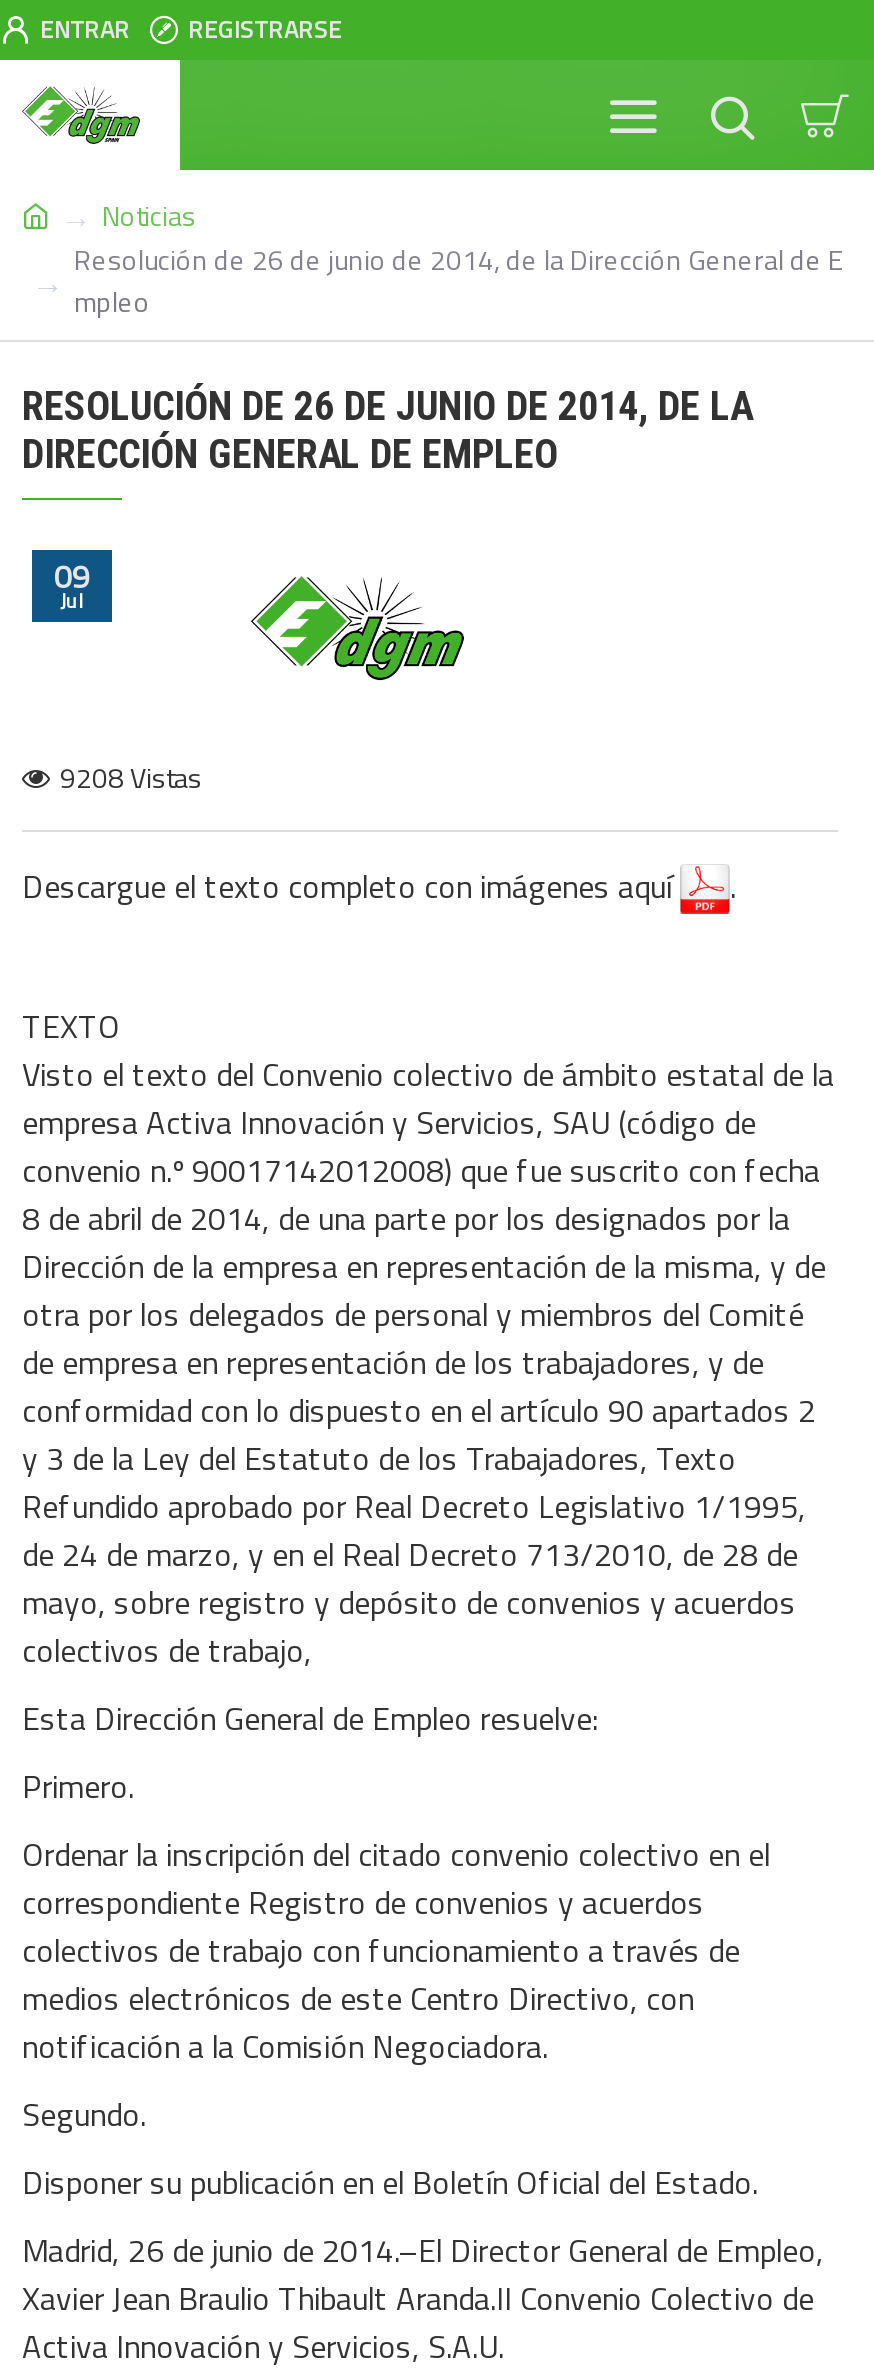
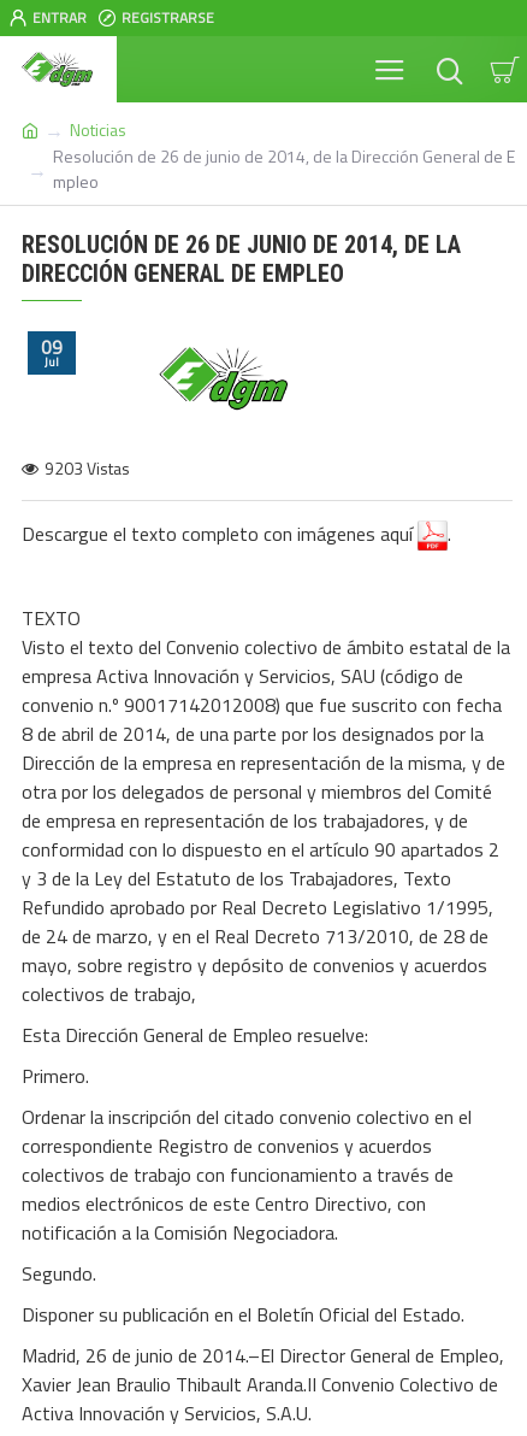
- 9208 Vistas
+ 9203 Vistas
